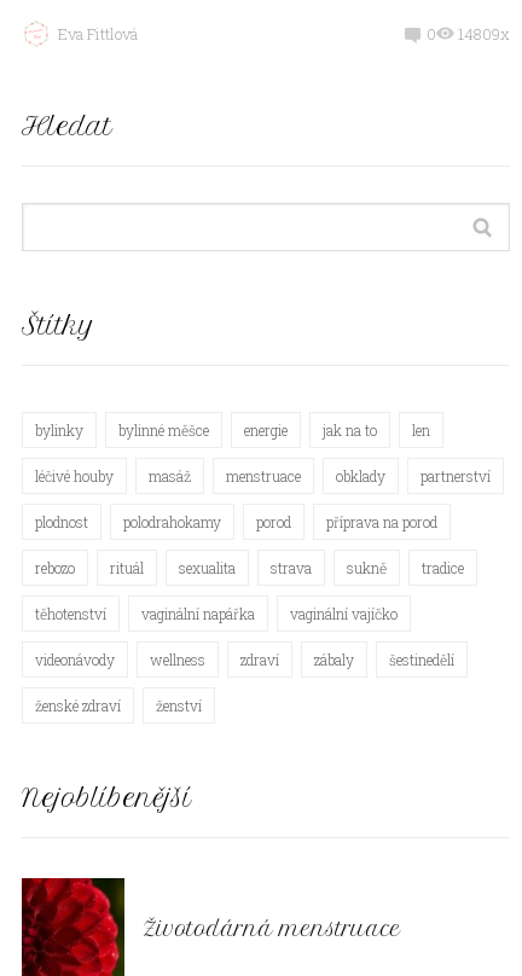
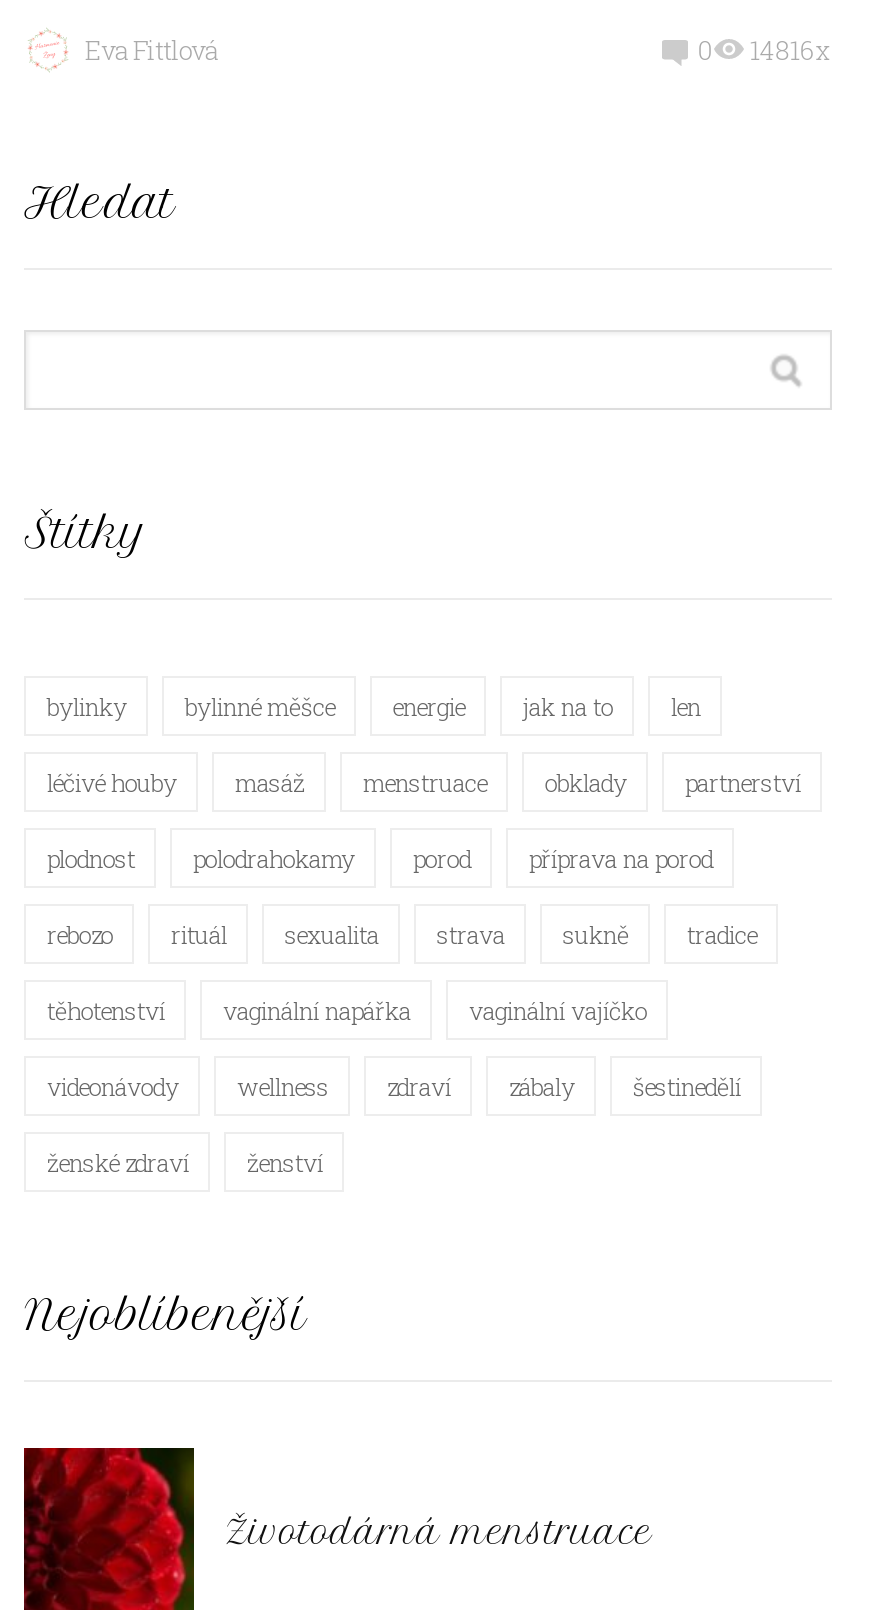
- 0 14809x
+ 0 14816x
